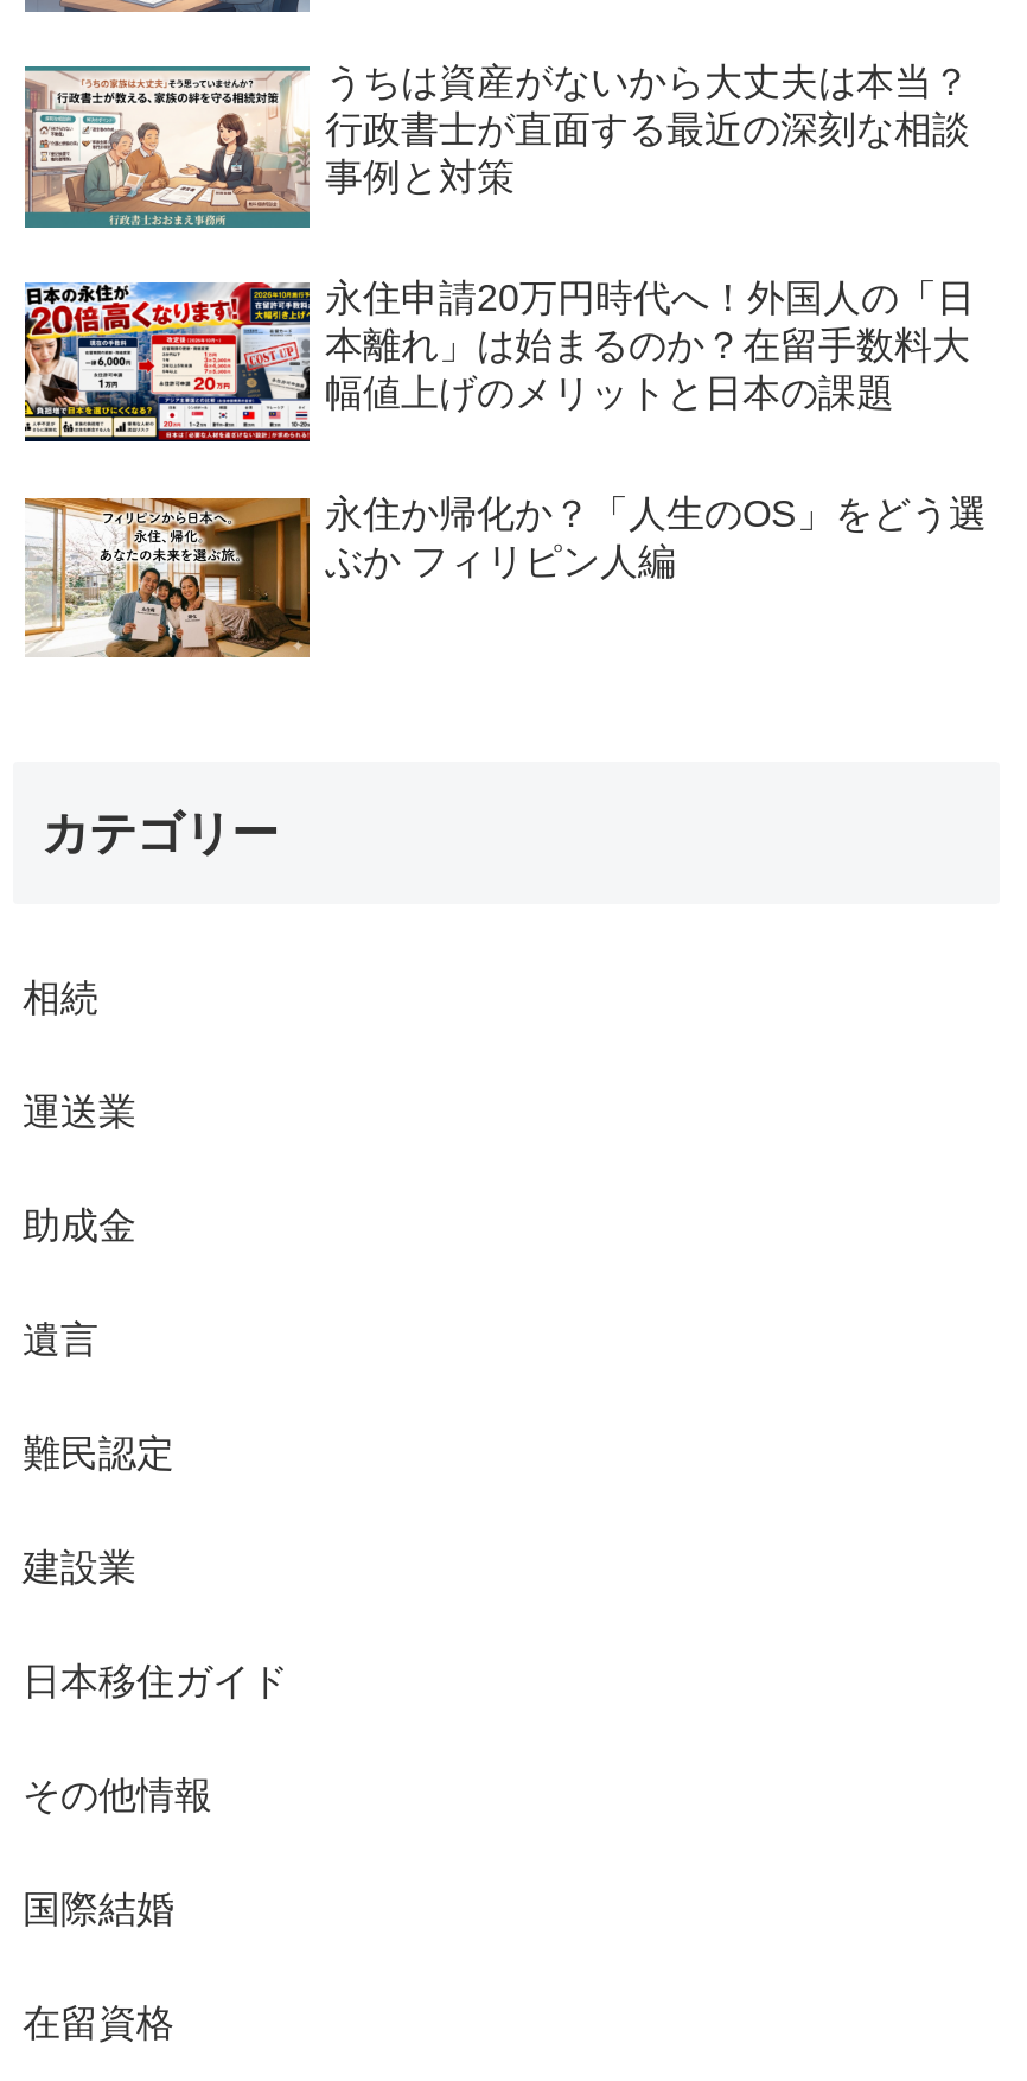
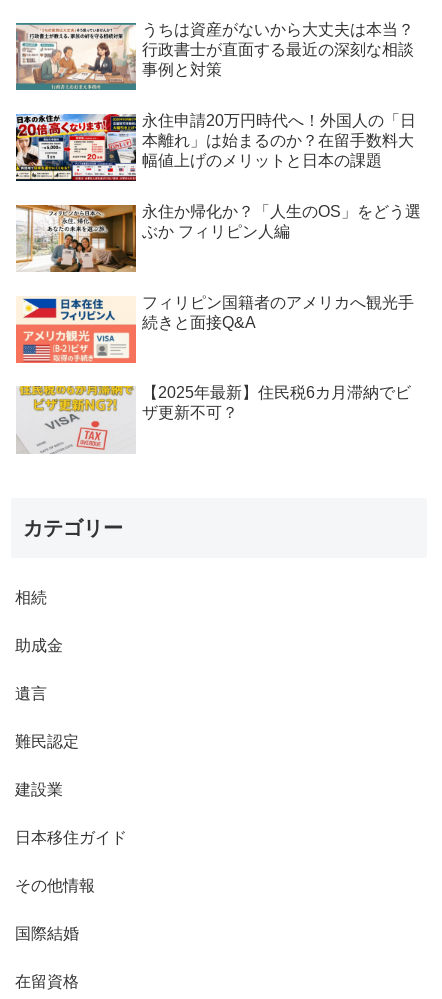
+ [image]
+ フィリピン国籍者のアメリカへ観光手
+ 続きと面接Q&A

+ [image]
+ 【2025年最新】住民税6カ月滞納でビ
+ ザ更新不可？

moved down: カテゴリー | 相続

- 運送業
